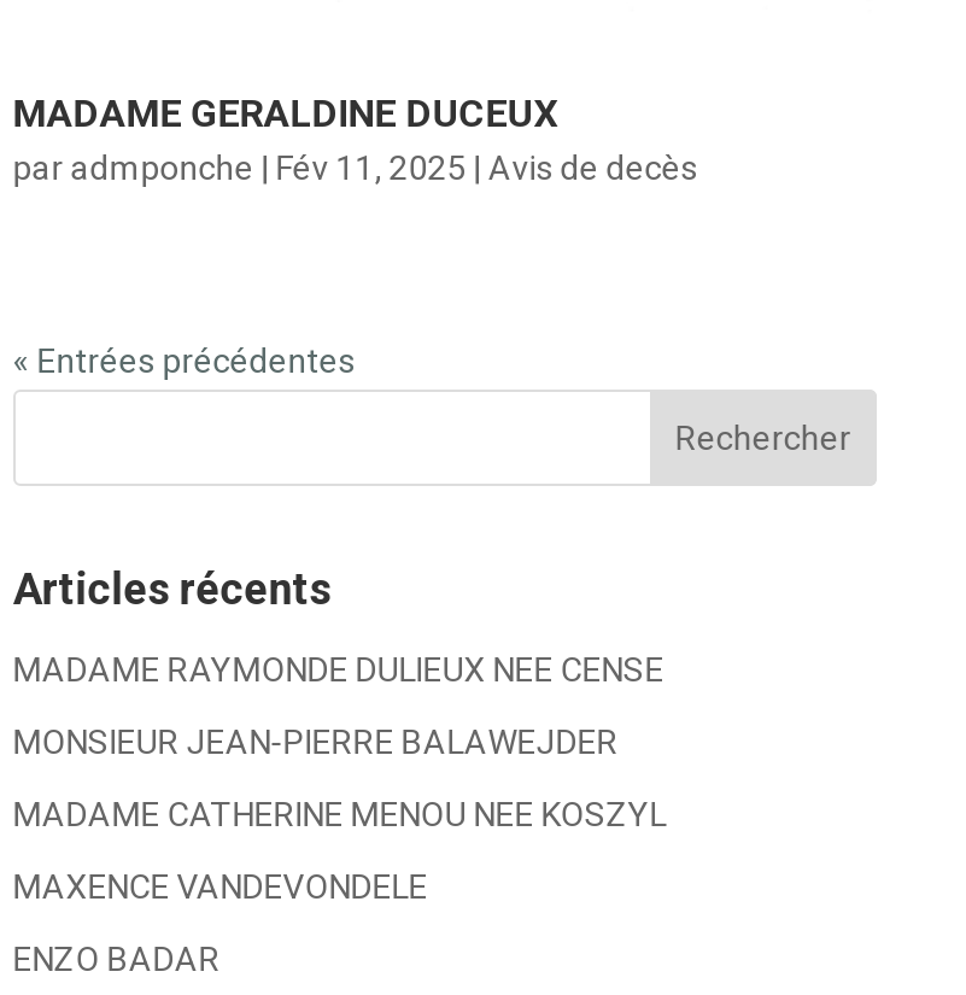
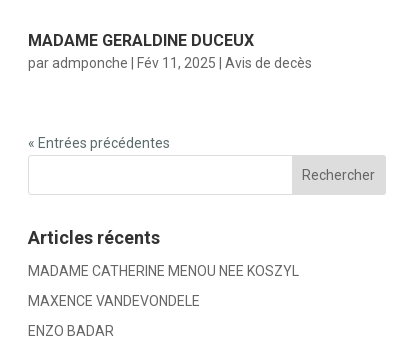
- MADAME RAYMONDE DULIEUX NEE CENSE
- MONSIEUR JEAN-PIERRE BALAWEJDER
